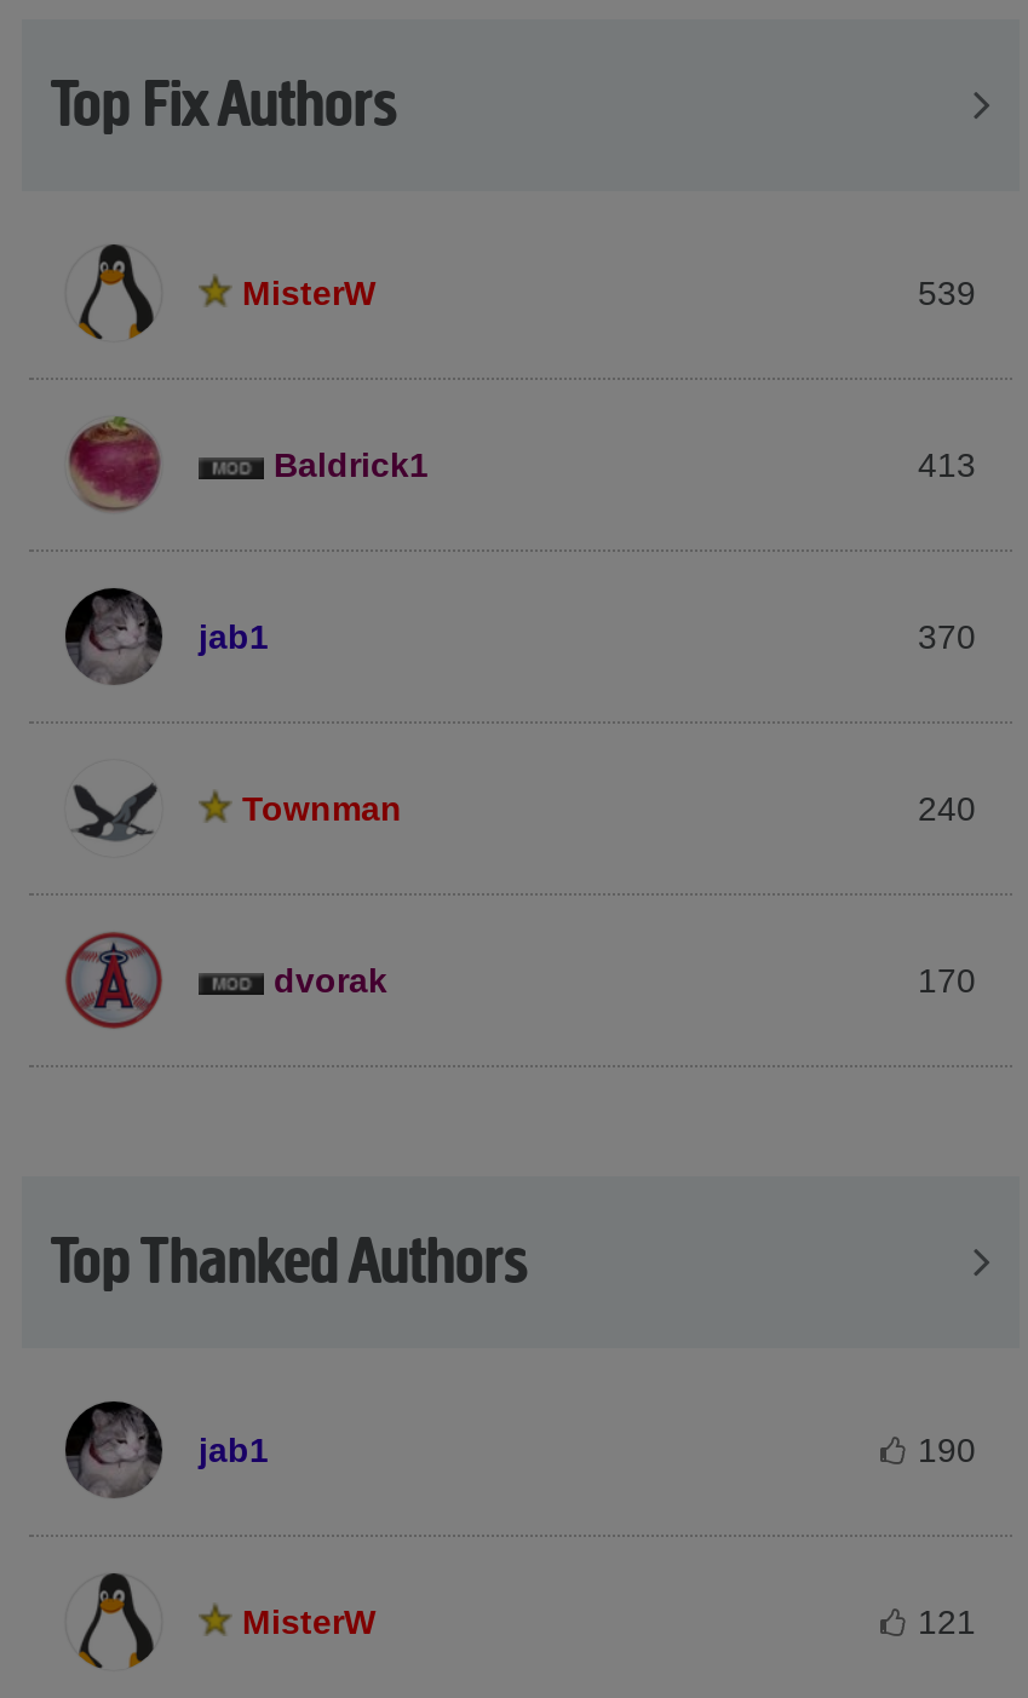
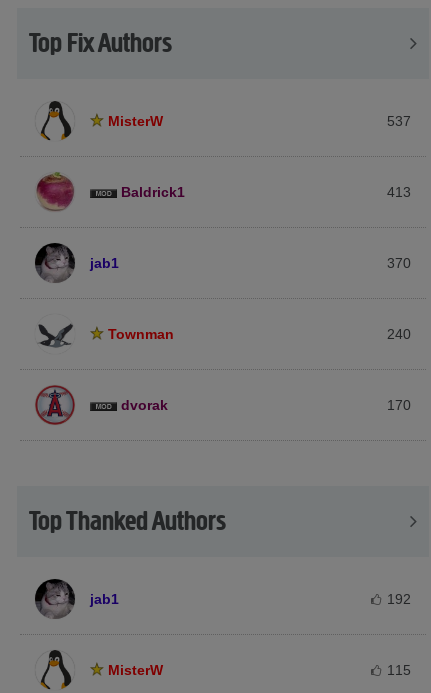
- 539
+ 537

- 190
+ 192

- 121
+ 115
